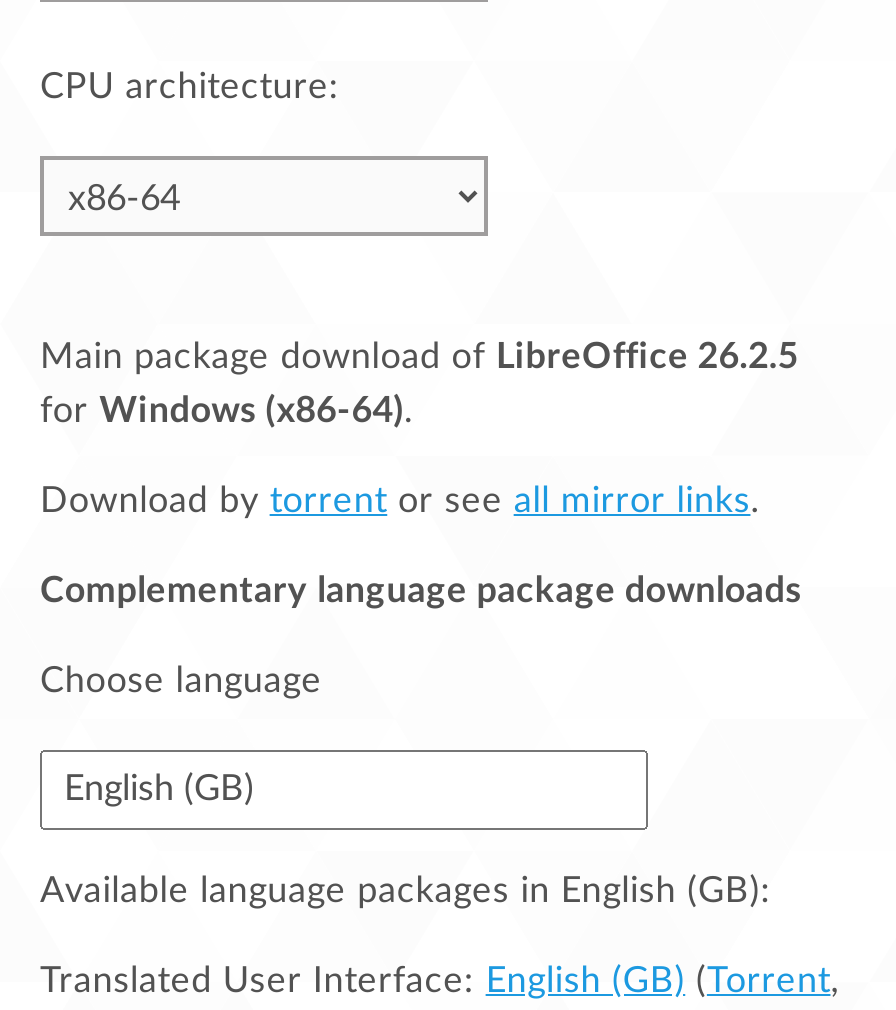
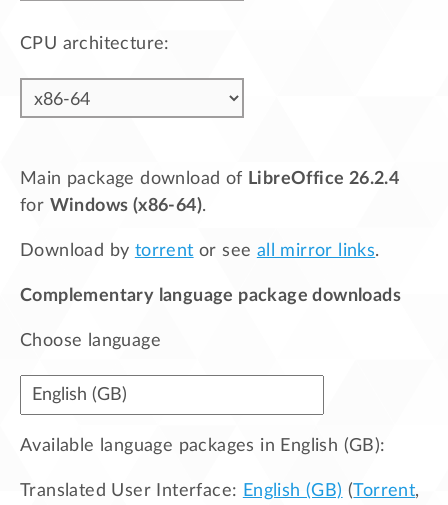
- Main package download of LibreOffice 26.2.5
+ Main package download of LibreOffice 26.2.4
